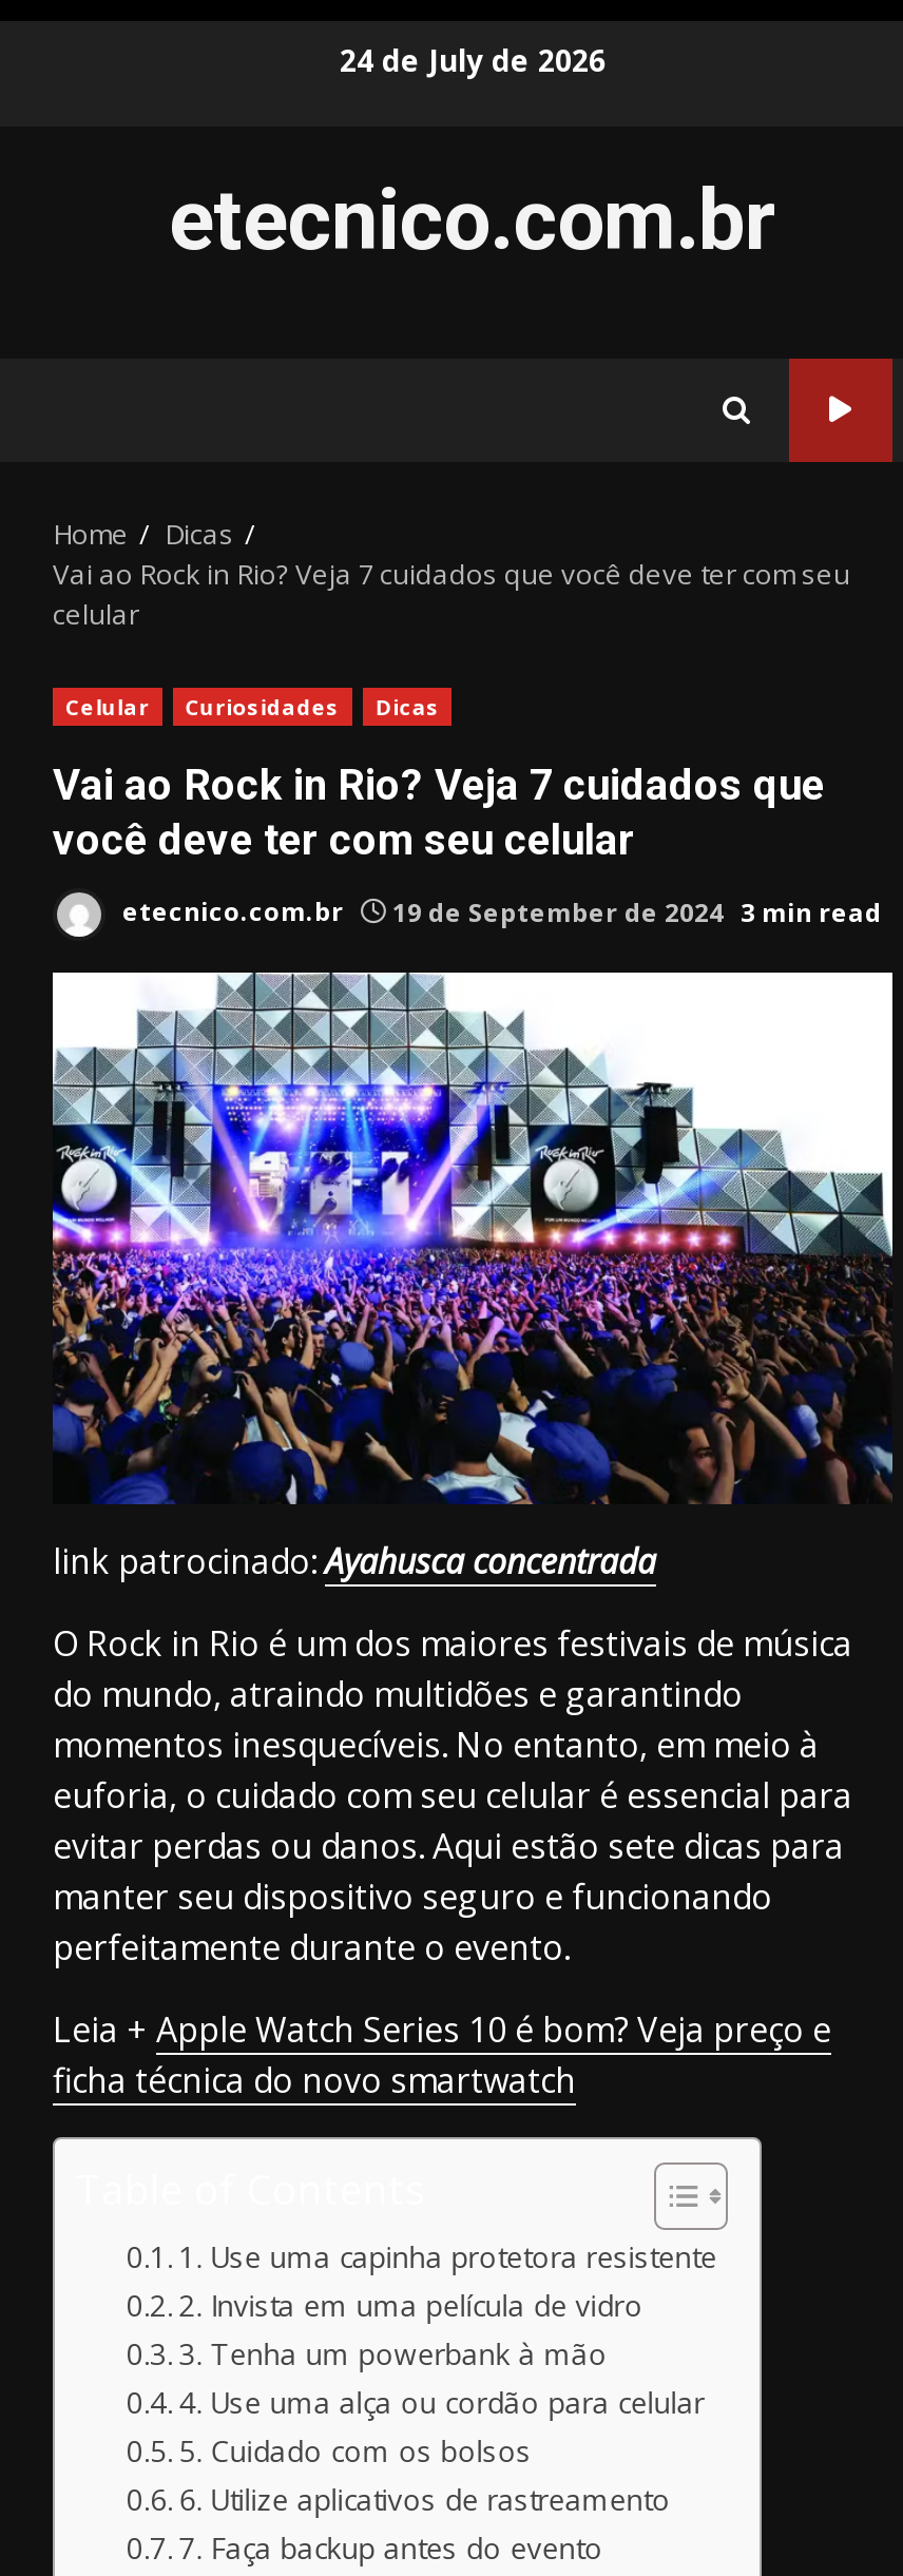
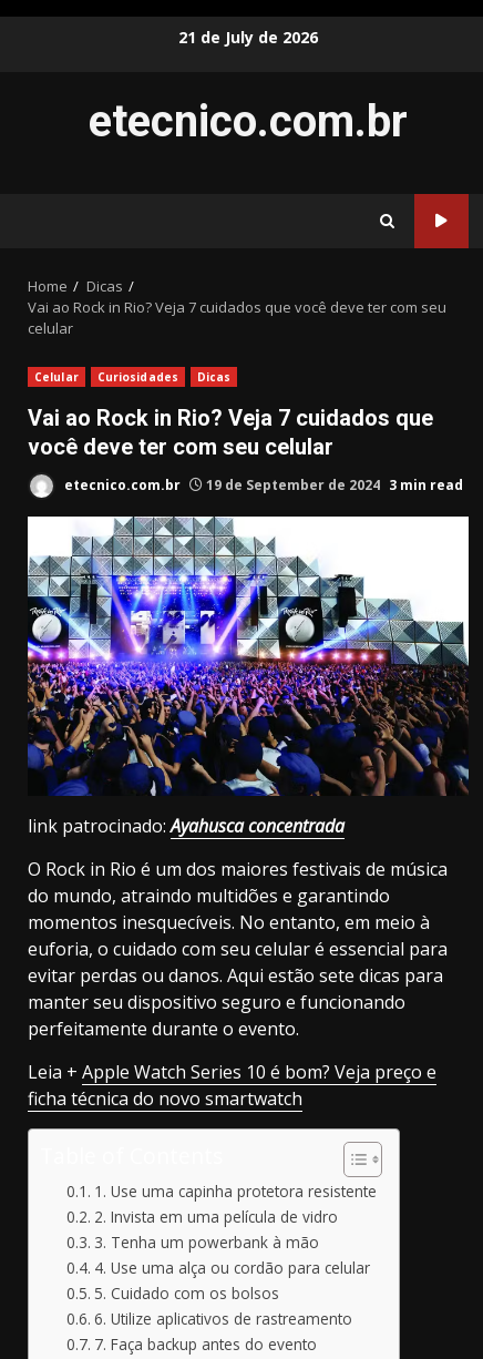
- 24 de July de 2026
+ 21 de July de 2026
